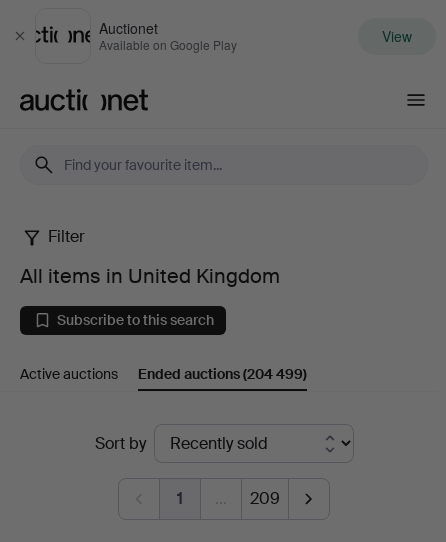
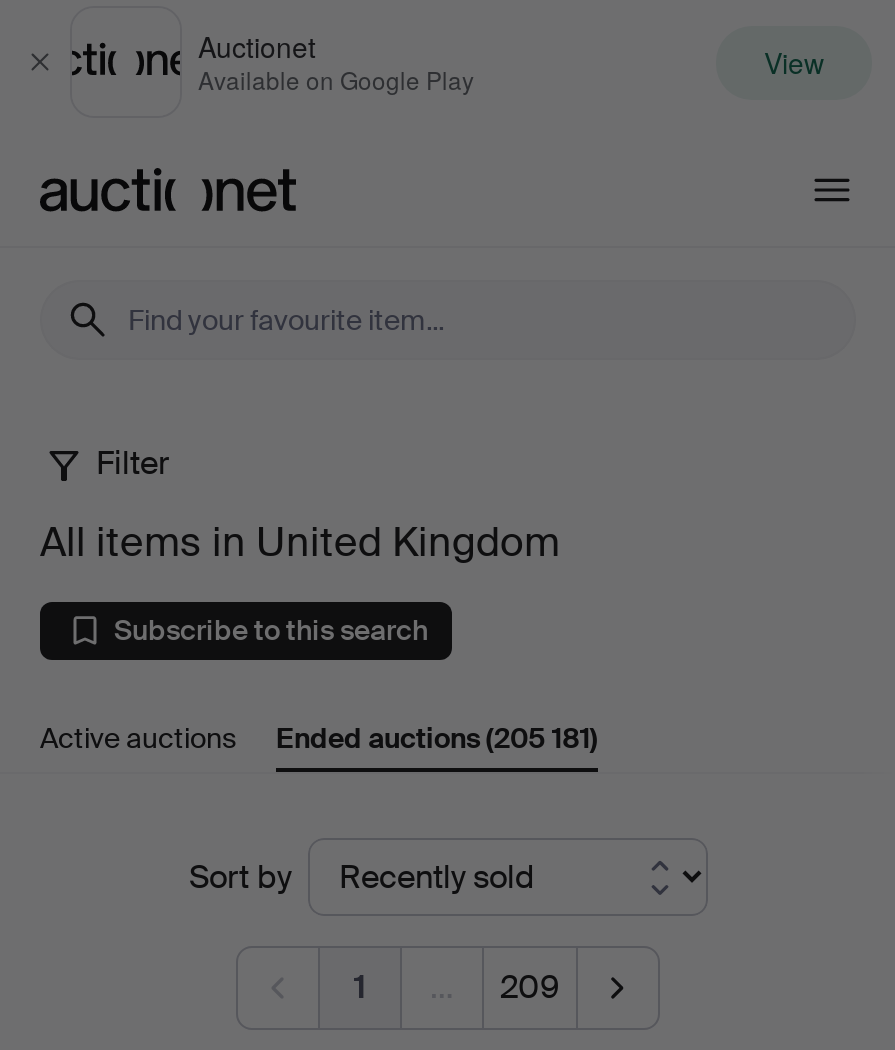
- Ended auctions(204 499)
+ Ended auctions(205 181)
